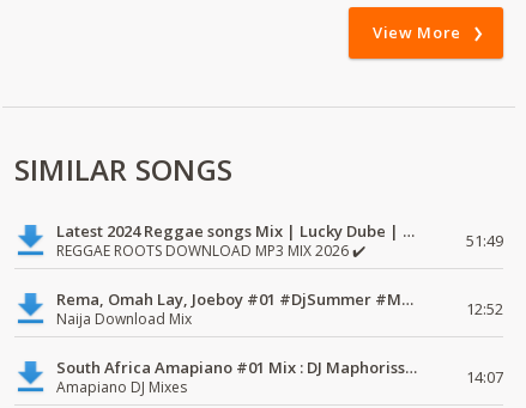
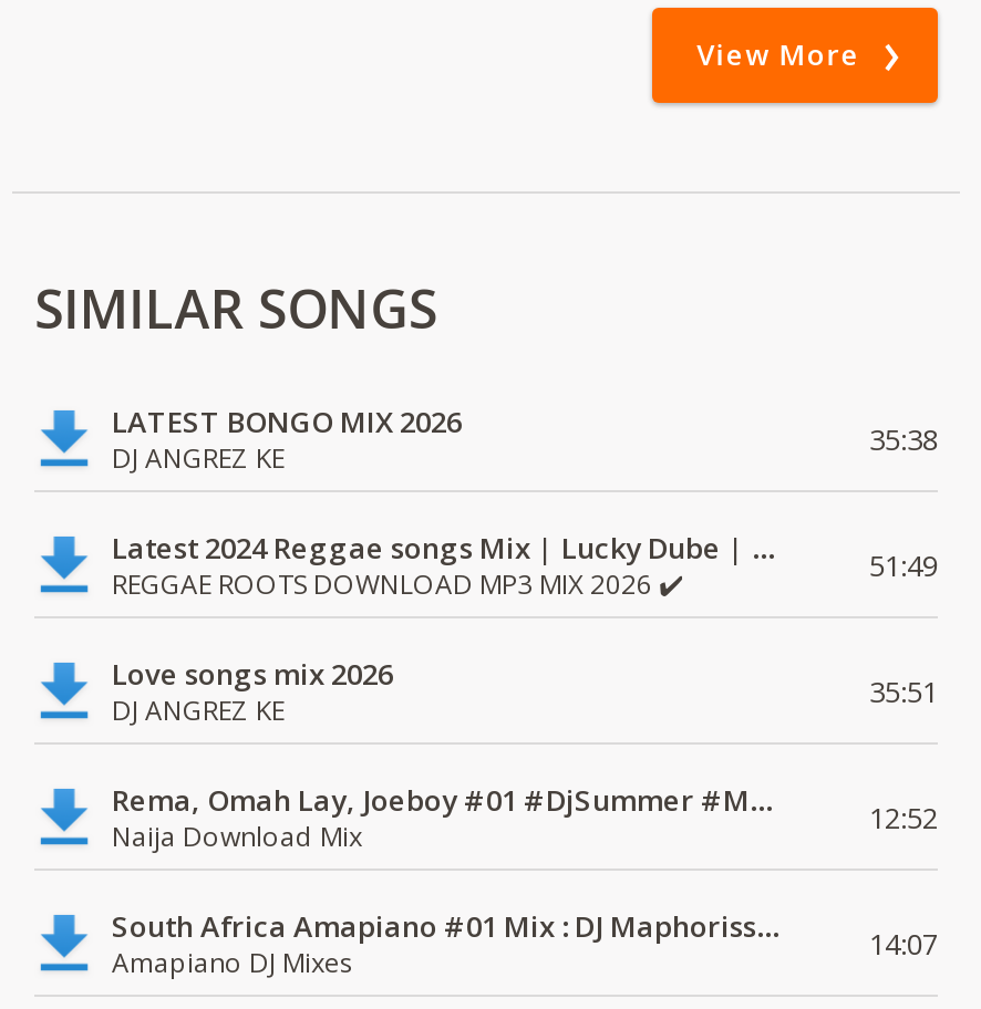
+ LATEST BONGO MIX 2026
+ DJ ANGREZ KE
+ 35:38

+ Love songs mix 2026
+ DJ ANGREZ KE
+ 35:51
